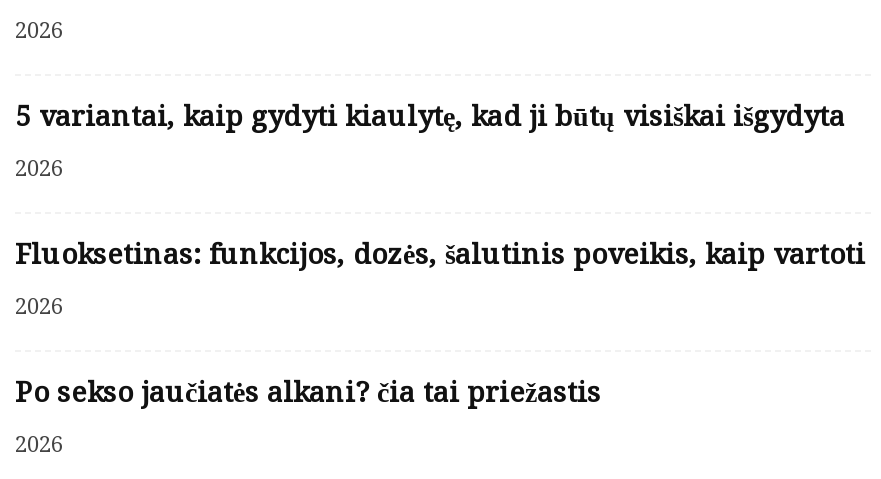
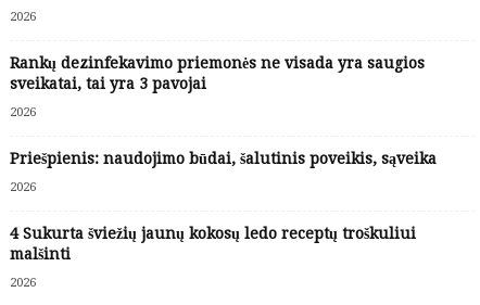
- 5 variantai, kaip gydyti kiaulytę, kad ji būtų visiškai išgydyta
+ Rankų dezinfekavimo priemonės ne visada yra saugios
+ sveikatai, tai yra 3 pavojai

- Fluoksetinas: funkcijos, dozės, šalutinis poveikis, kaip vartoti
+ Priešpienis: naudojimo būdai, šalutinis poveikis, sąveika

- Po sekso jaučiatės alkani? čia tai priežastis
+ 4 Sukurta šviežių jaunų kokosų ledo receptų troškuliui
+ malšinti
